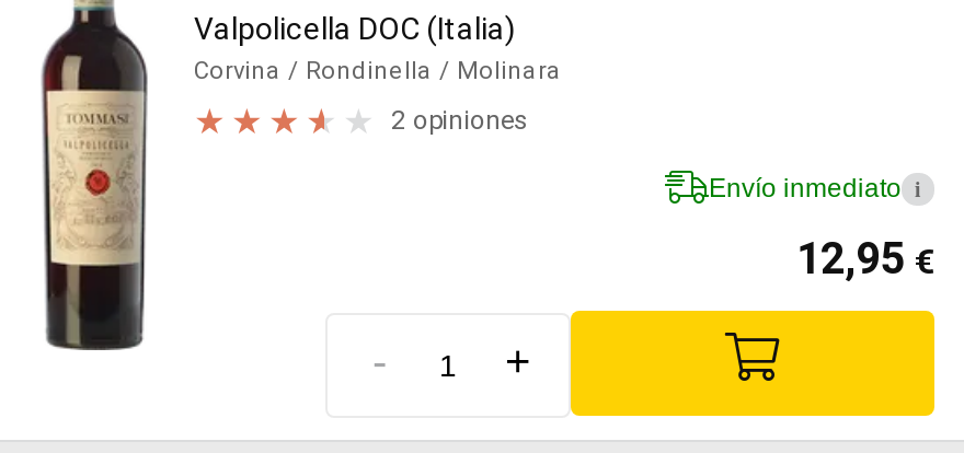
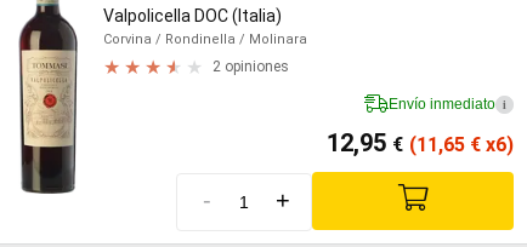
- 12,95 €
+ 12,95 € (11,65 €x6)
